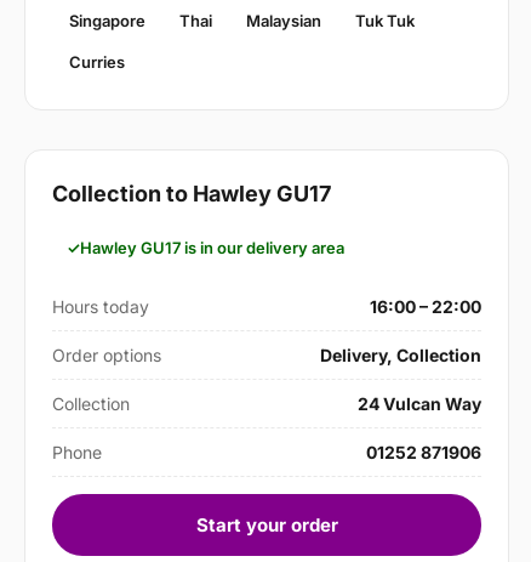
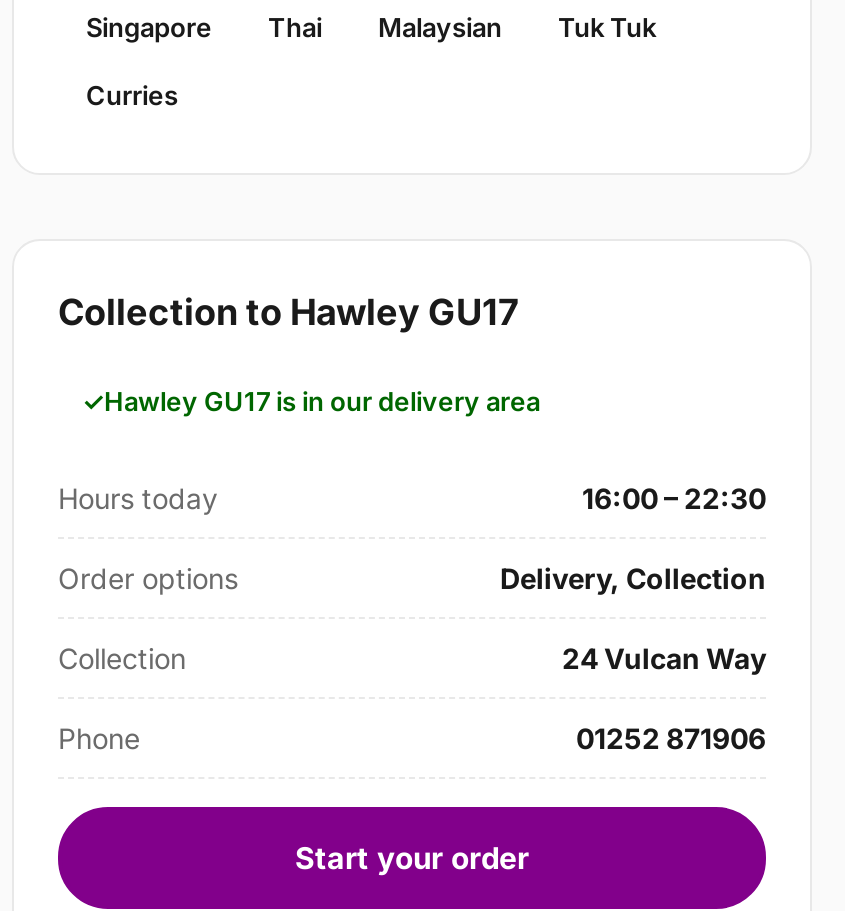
- 16:00 – 22:00
+ 16:00 – 22:30
